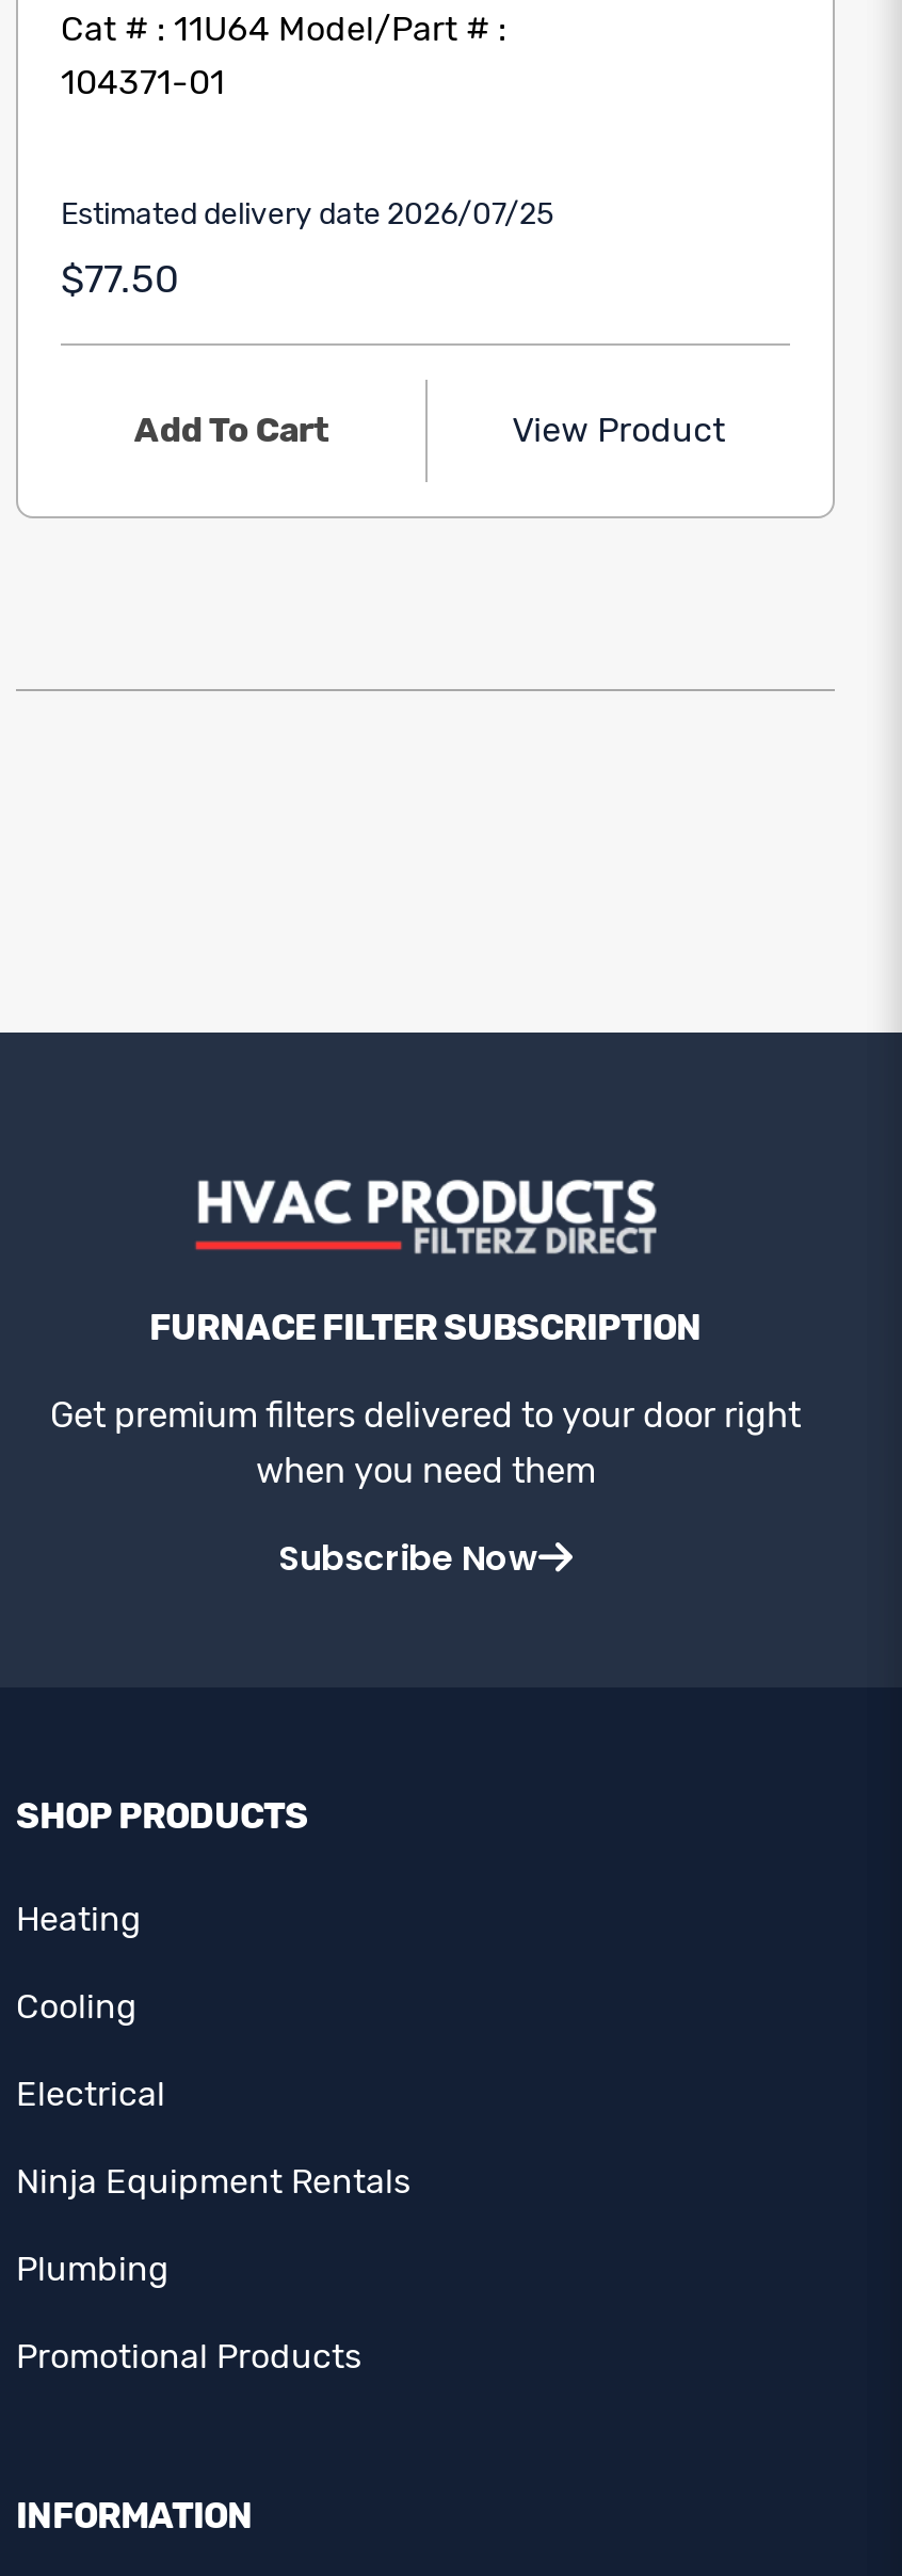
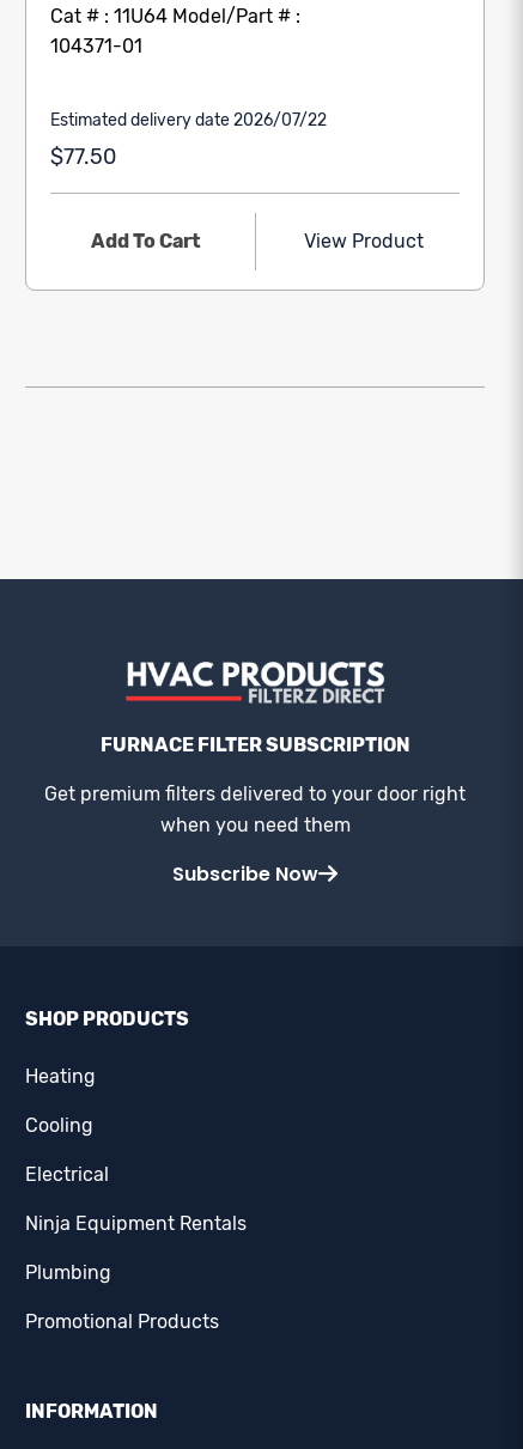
- Estimated delivery date 2026/07/25
+ Estimated delivery date 2026/07/22
